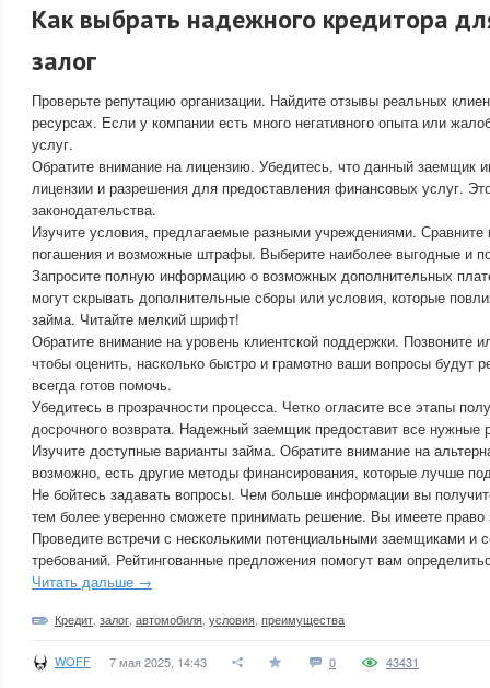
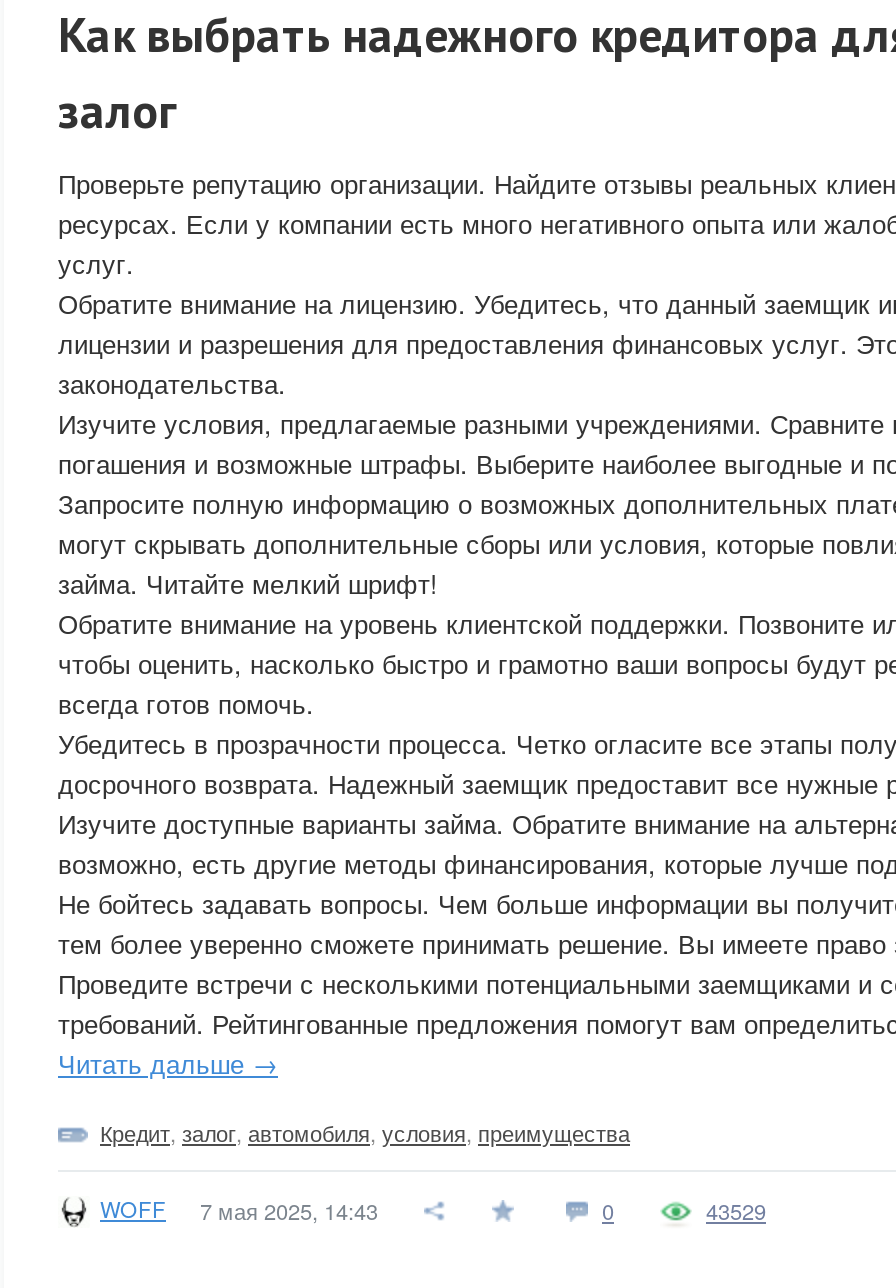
- 43431
+ 43529
